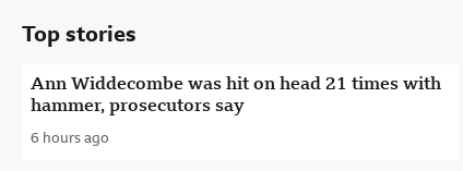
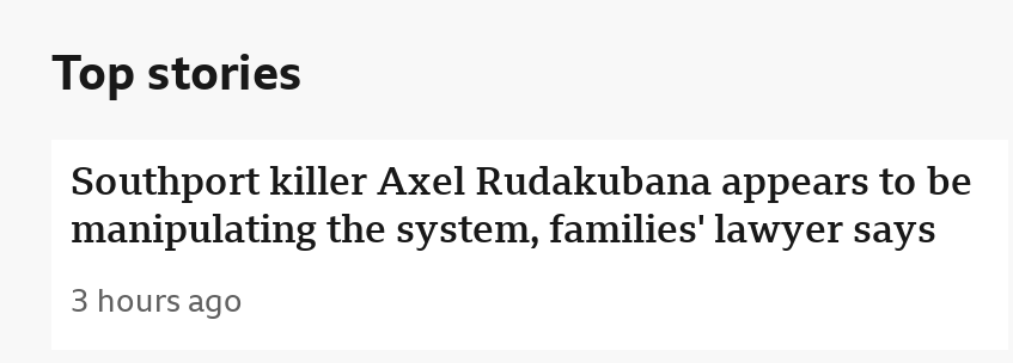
- Ann Widdecombe was hit on head 21 times with
- hammer, prosecutors say
+ Southport killer Axel Rudakubana appears to be
+ manipulating the system, families' lawyer says

- 6 hours ago
+ 3 hours ago
